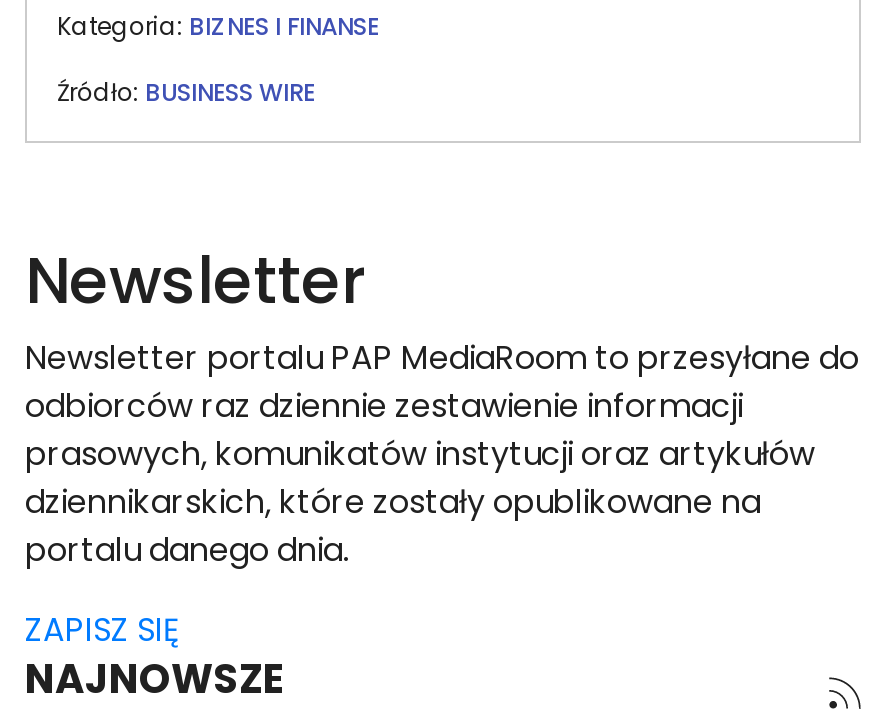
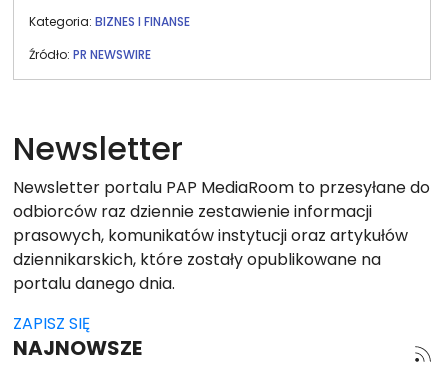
- Źródło: BUSINESS WIRE
+ Źródło: PR NEWSWIRE
